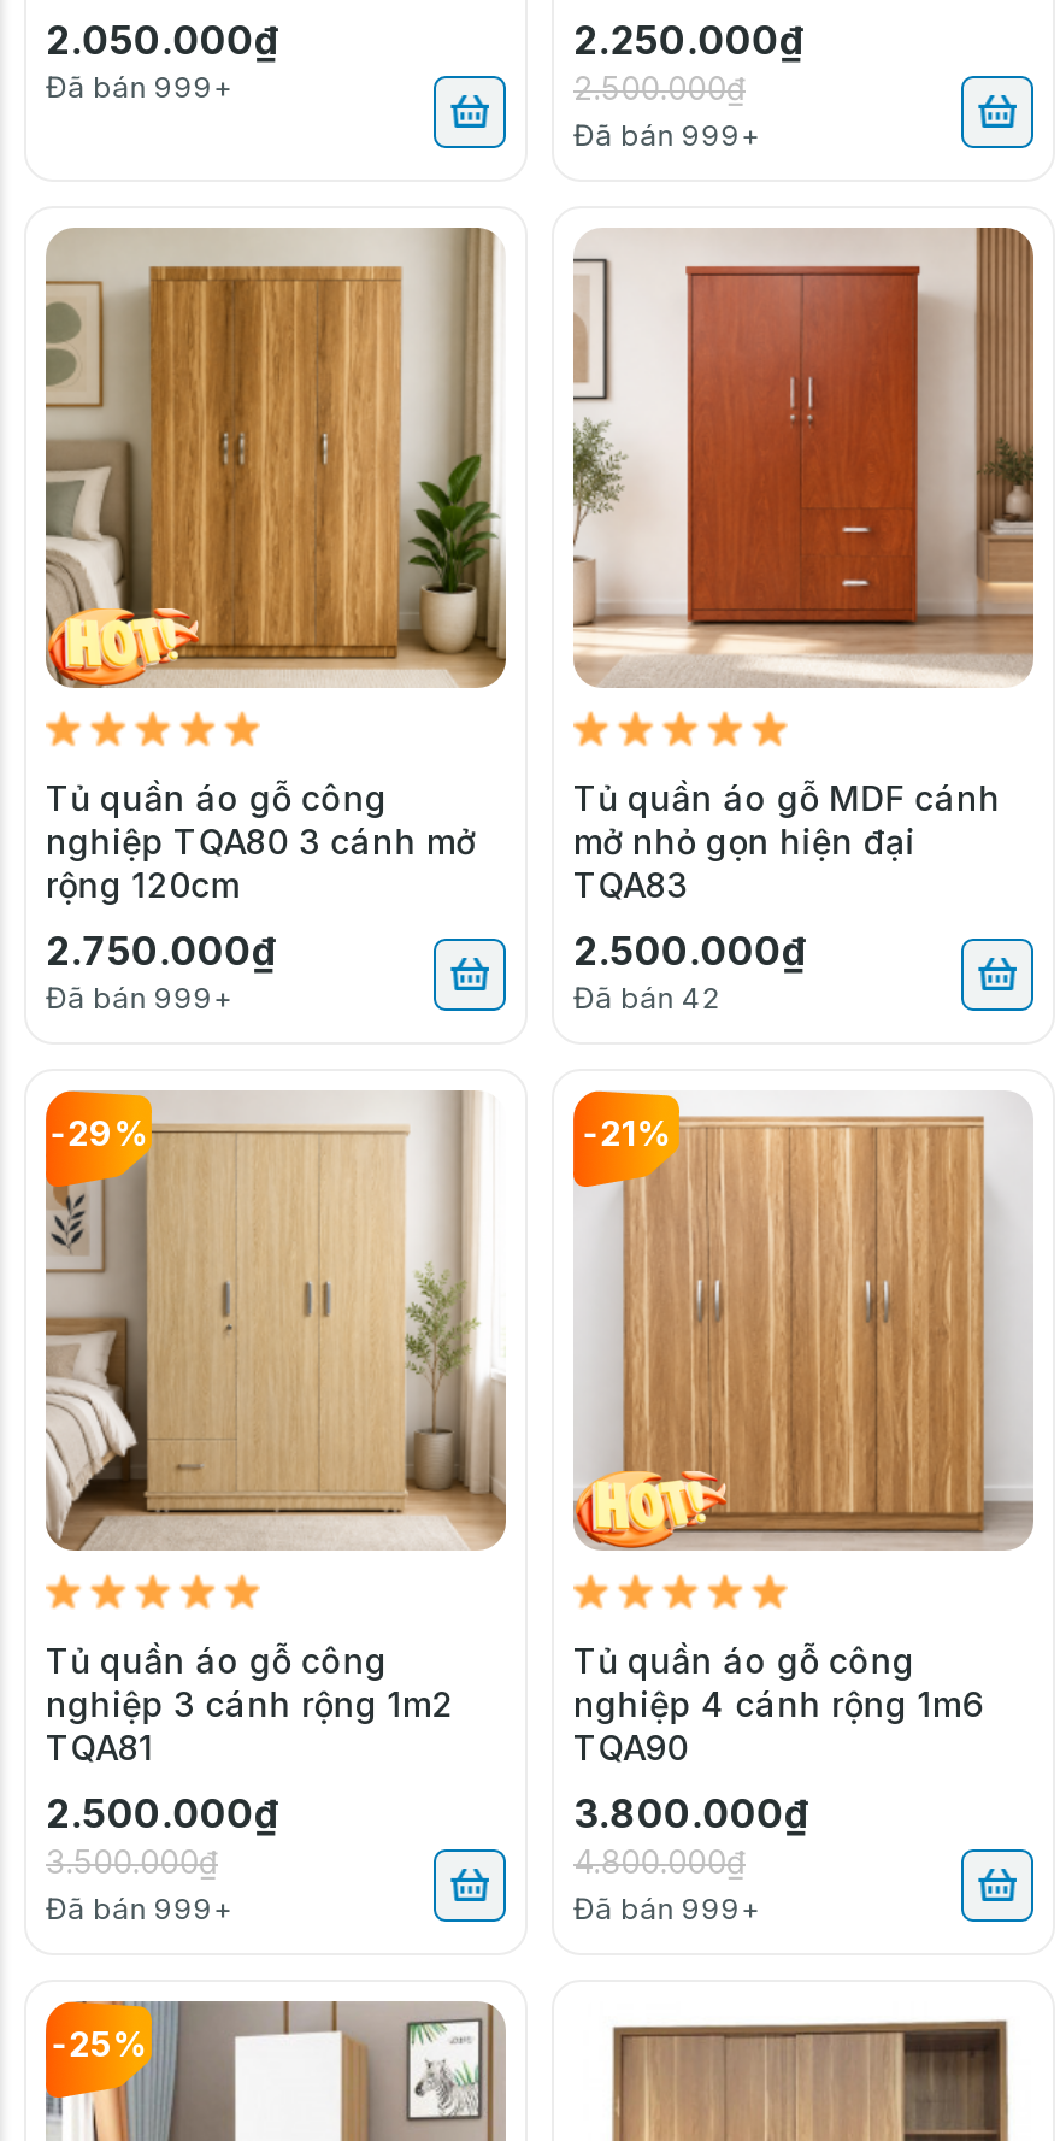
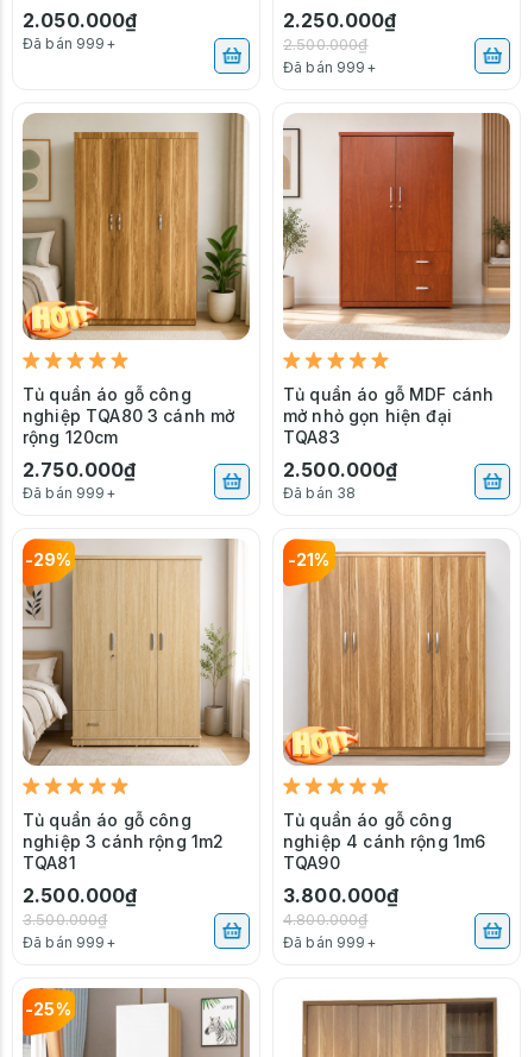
- Đã bán 42
+ Đã bán 38
